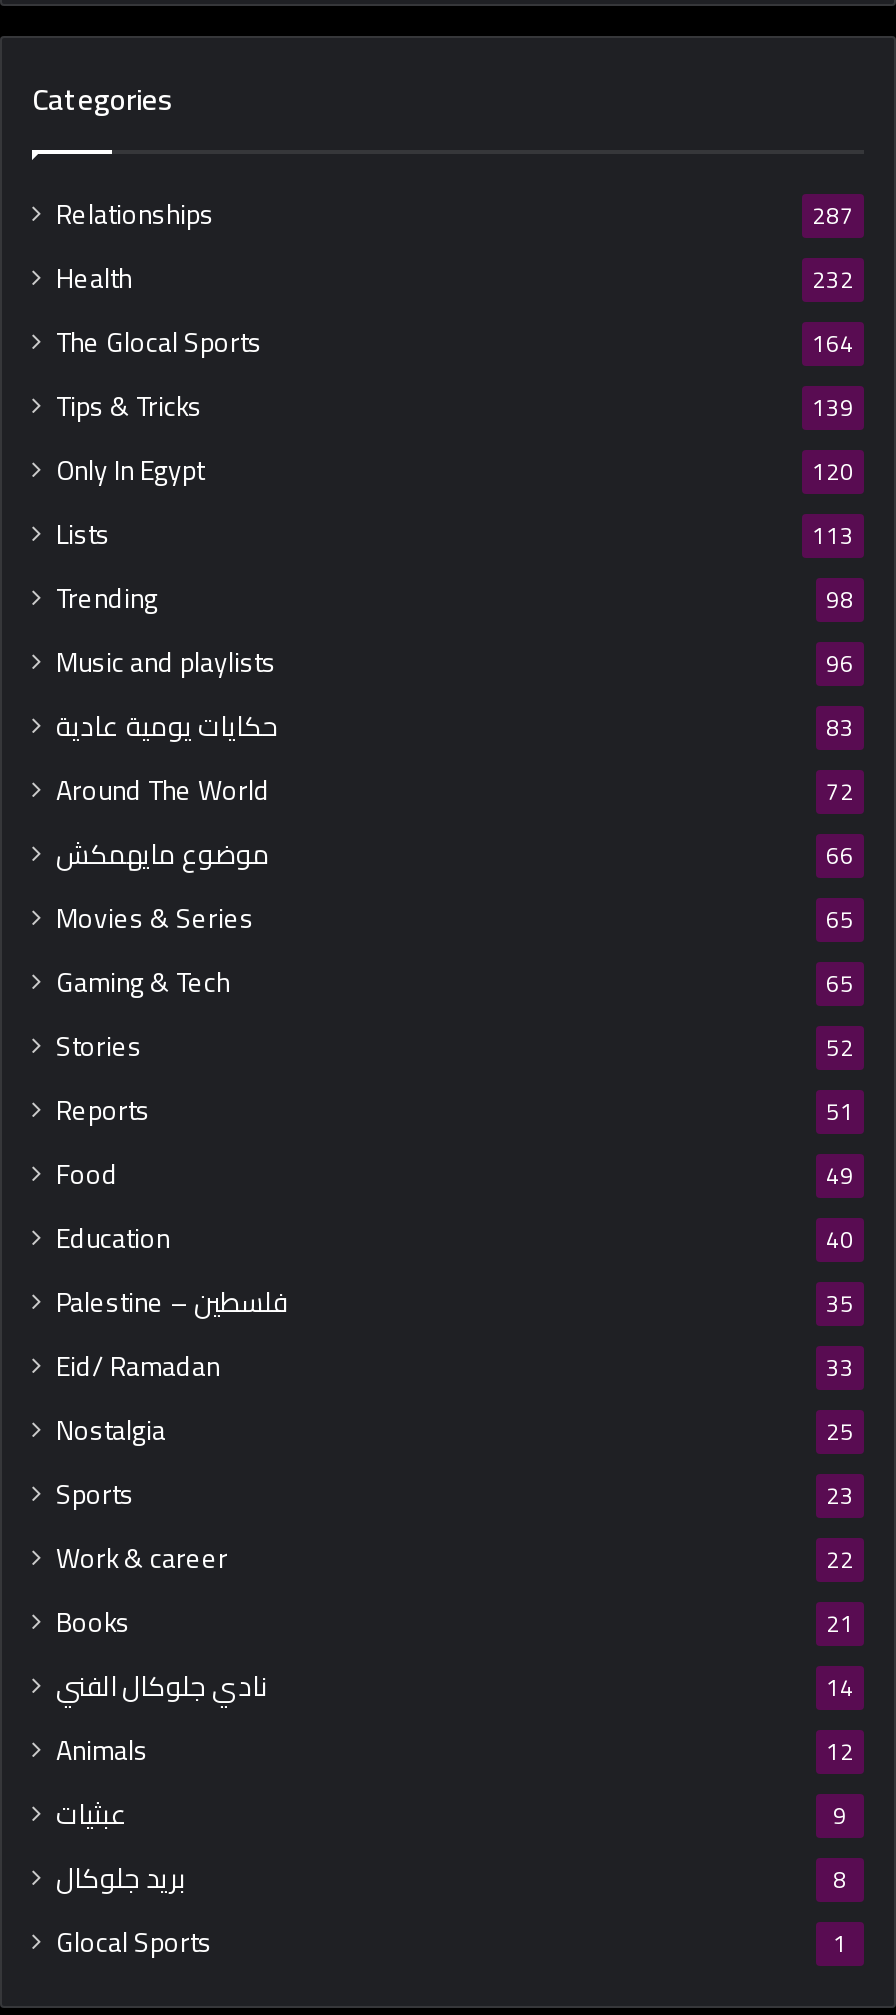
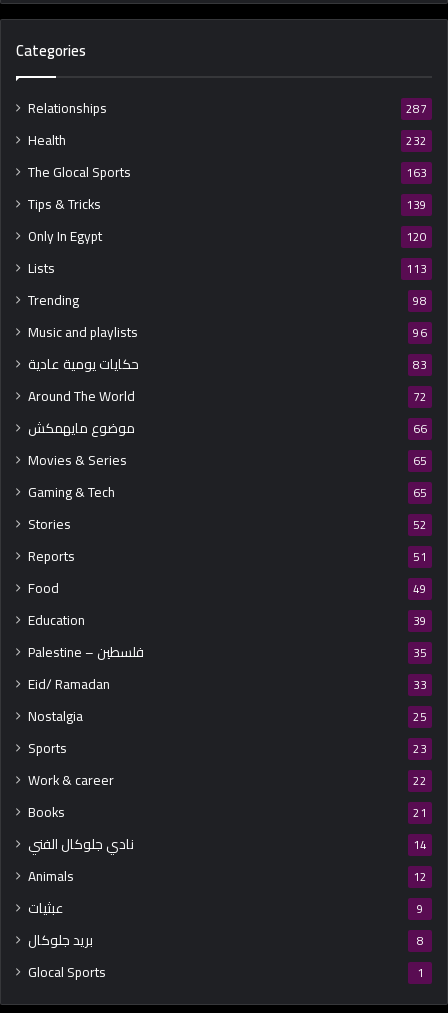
- 164
+ 163

- 40
+ 39
